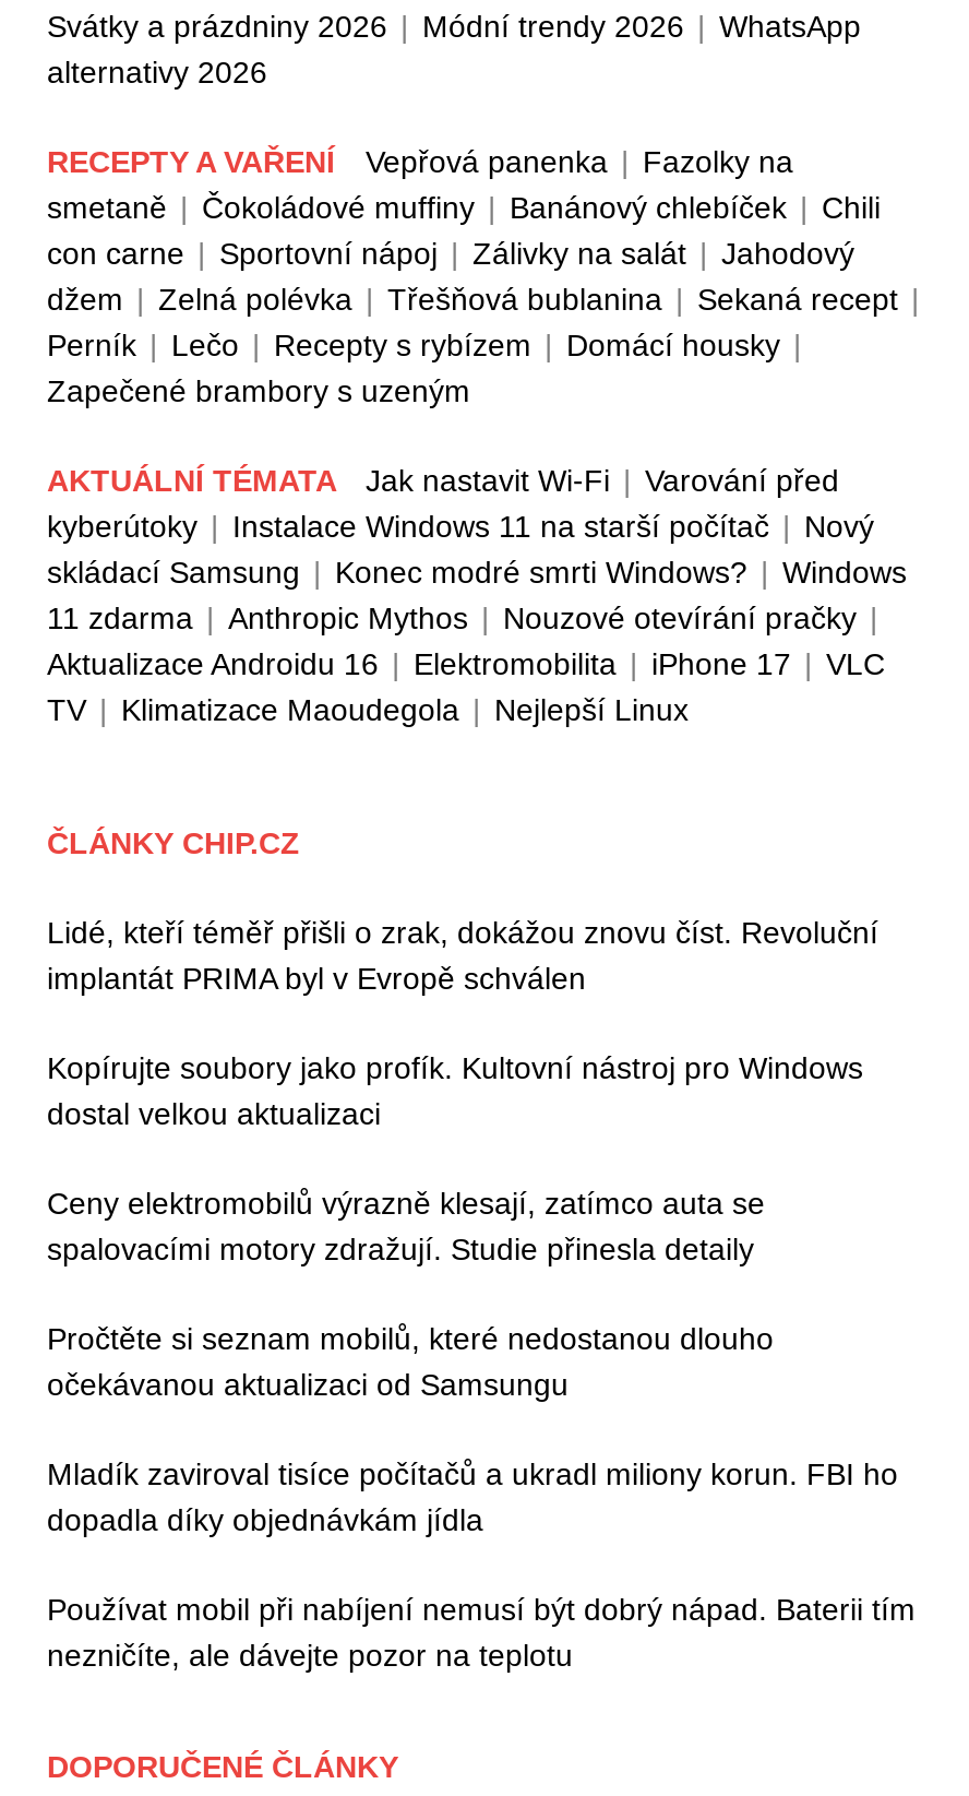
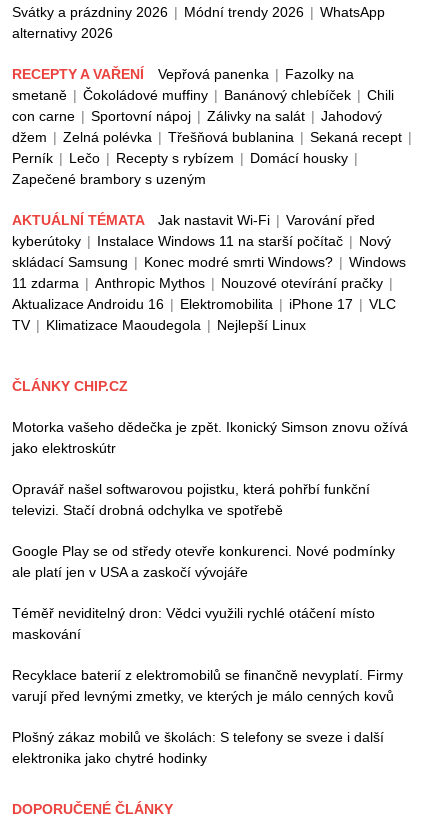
- Lidé, kteří téměř přišli o zrak, dokážou znovu číst. Revoluční
- implantát PRIMA byl v Evropě schválen
+ Motorka vašeho dědečka je zpět. Ikonický Simson znovu ožívá
+ jako elektroskútr

- Kopírujte soubory jako profík. Kultovní nástroj pro Windows
- dostal velkou aktualizaci
+ Opravář našel softwarovou pojistku, která pohřbí funkční
+ televizi. Stačí drobná odchylka ve spotřebě

- Ceny elektromobilů výrazně klesají, zatímco auta se
- spalovacími motory zdražují. Studie přinesla detaily
+ Google Play se od středy otevře konkurenci. Nové podmínky
+ ale platí jen v USA a zaskočí vývojáře

- Pročtěte si seznam mobilů, které nedostanou dlouho
- očekávanou aktualizaci od Samsungu
+ Téměř neviditelný dron: Vědci využili rychlé otáčení místo
+ maskování

- Mladík zaviroval tisíce počítačů a ukradl miliony korun. FBI ho
- dopadla díky objednávkám jídla
+ Recyklace baterií z elektromobilů se finančně nevyplatí. Firmy
+ varují před levnými zmetky, ve kterých je málo cenných kovů

- Používat mobil při nabíjení nemusí být dobrý nápad. Baterii tím
- nezničíte, ale dávejte pozor na teplotu
+ Plošný zákaz mobilů ve školách: S telefony se sveze i další
+ elektronika jako chytré hodinky
